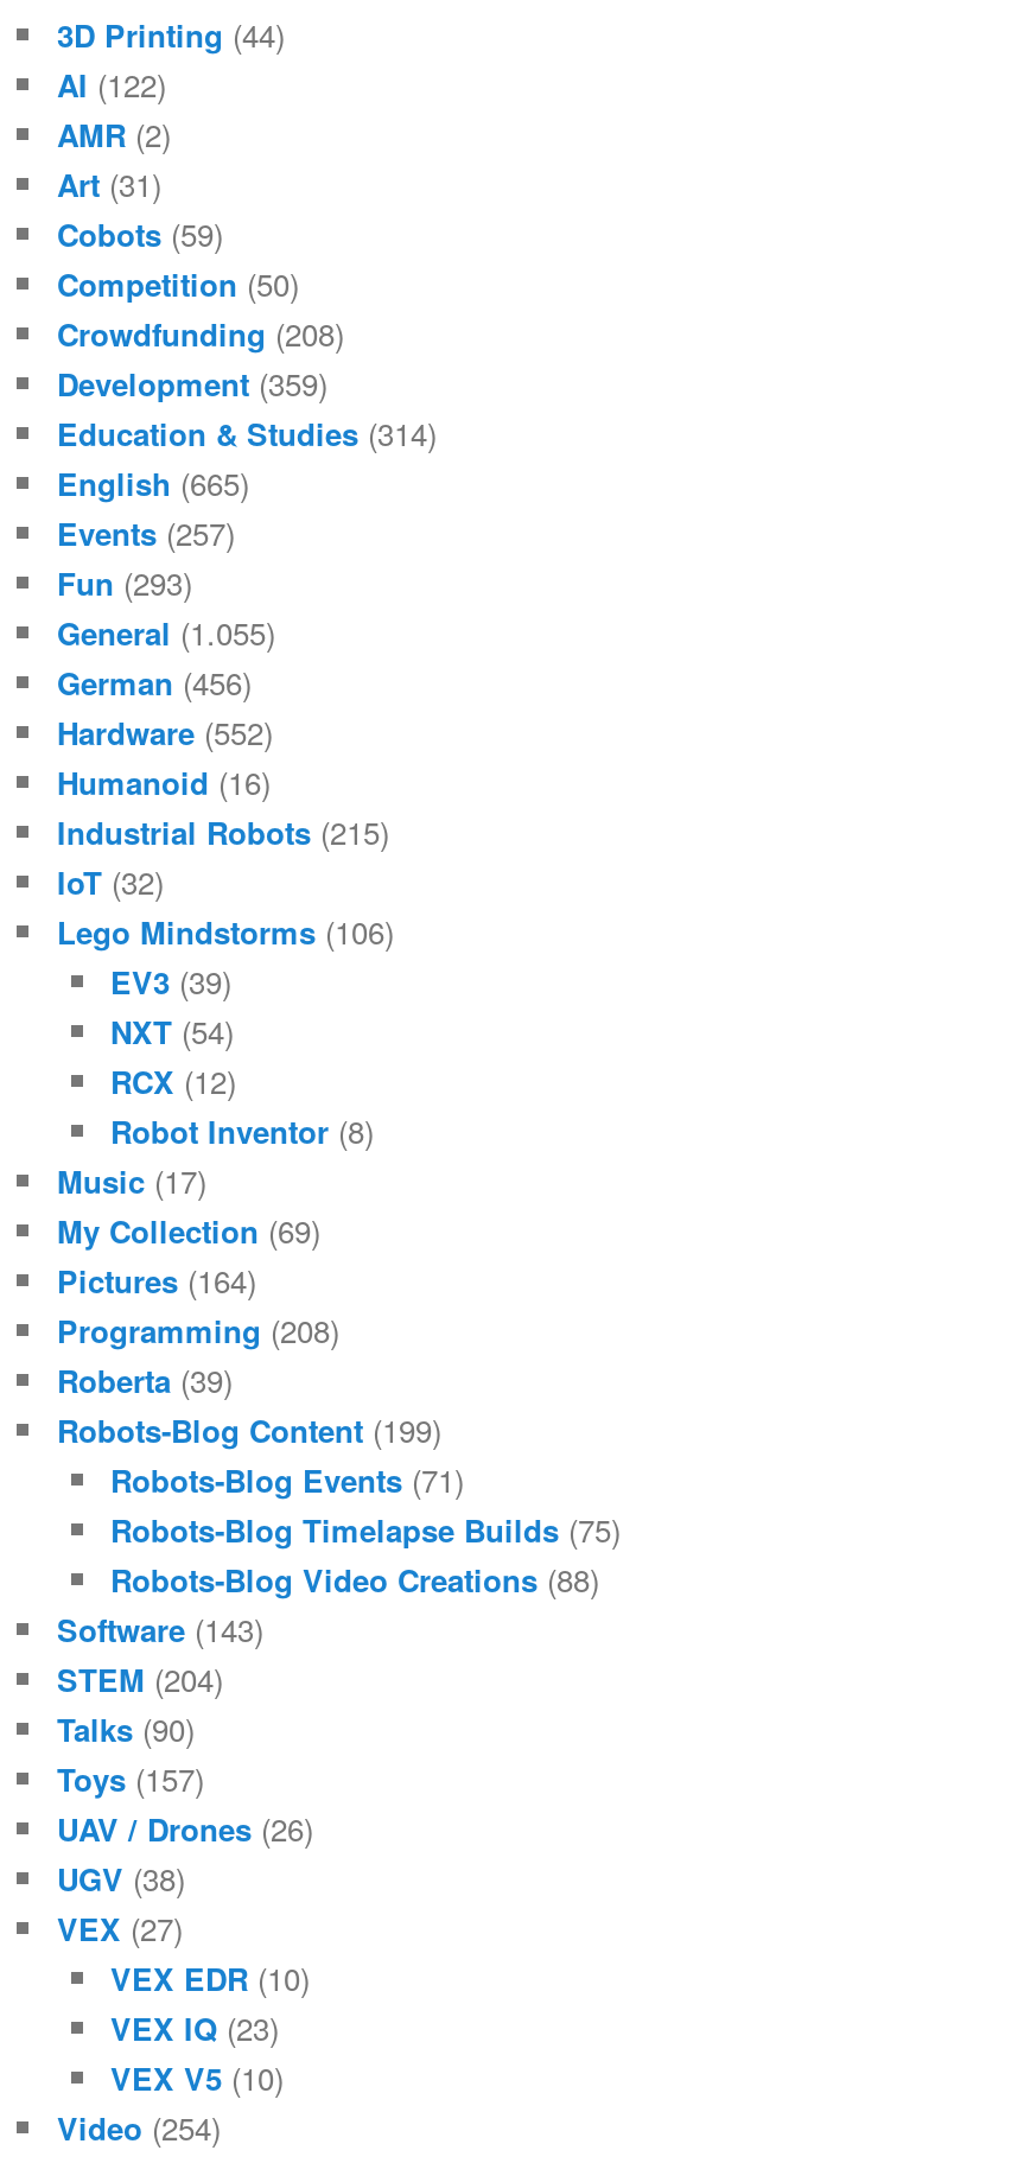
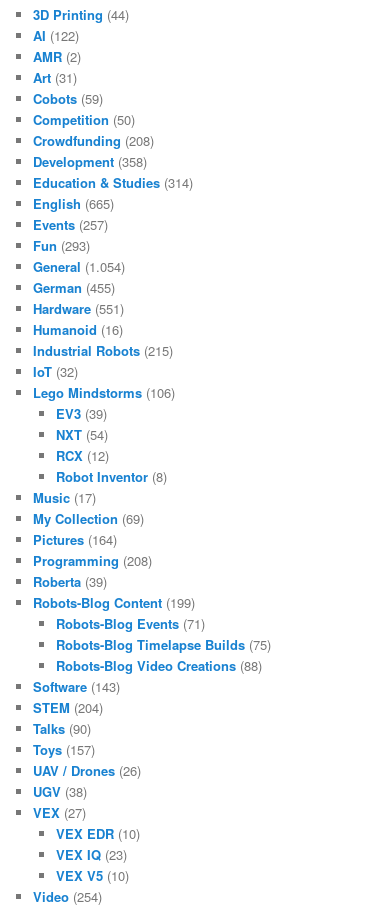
- Development (359)
+ Development (358)

- General (1.055)
+ General (1.054)

- German (456)
+ German (455)

- Hardware (552)
+ Hardware (551)
